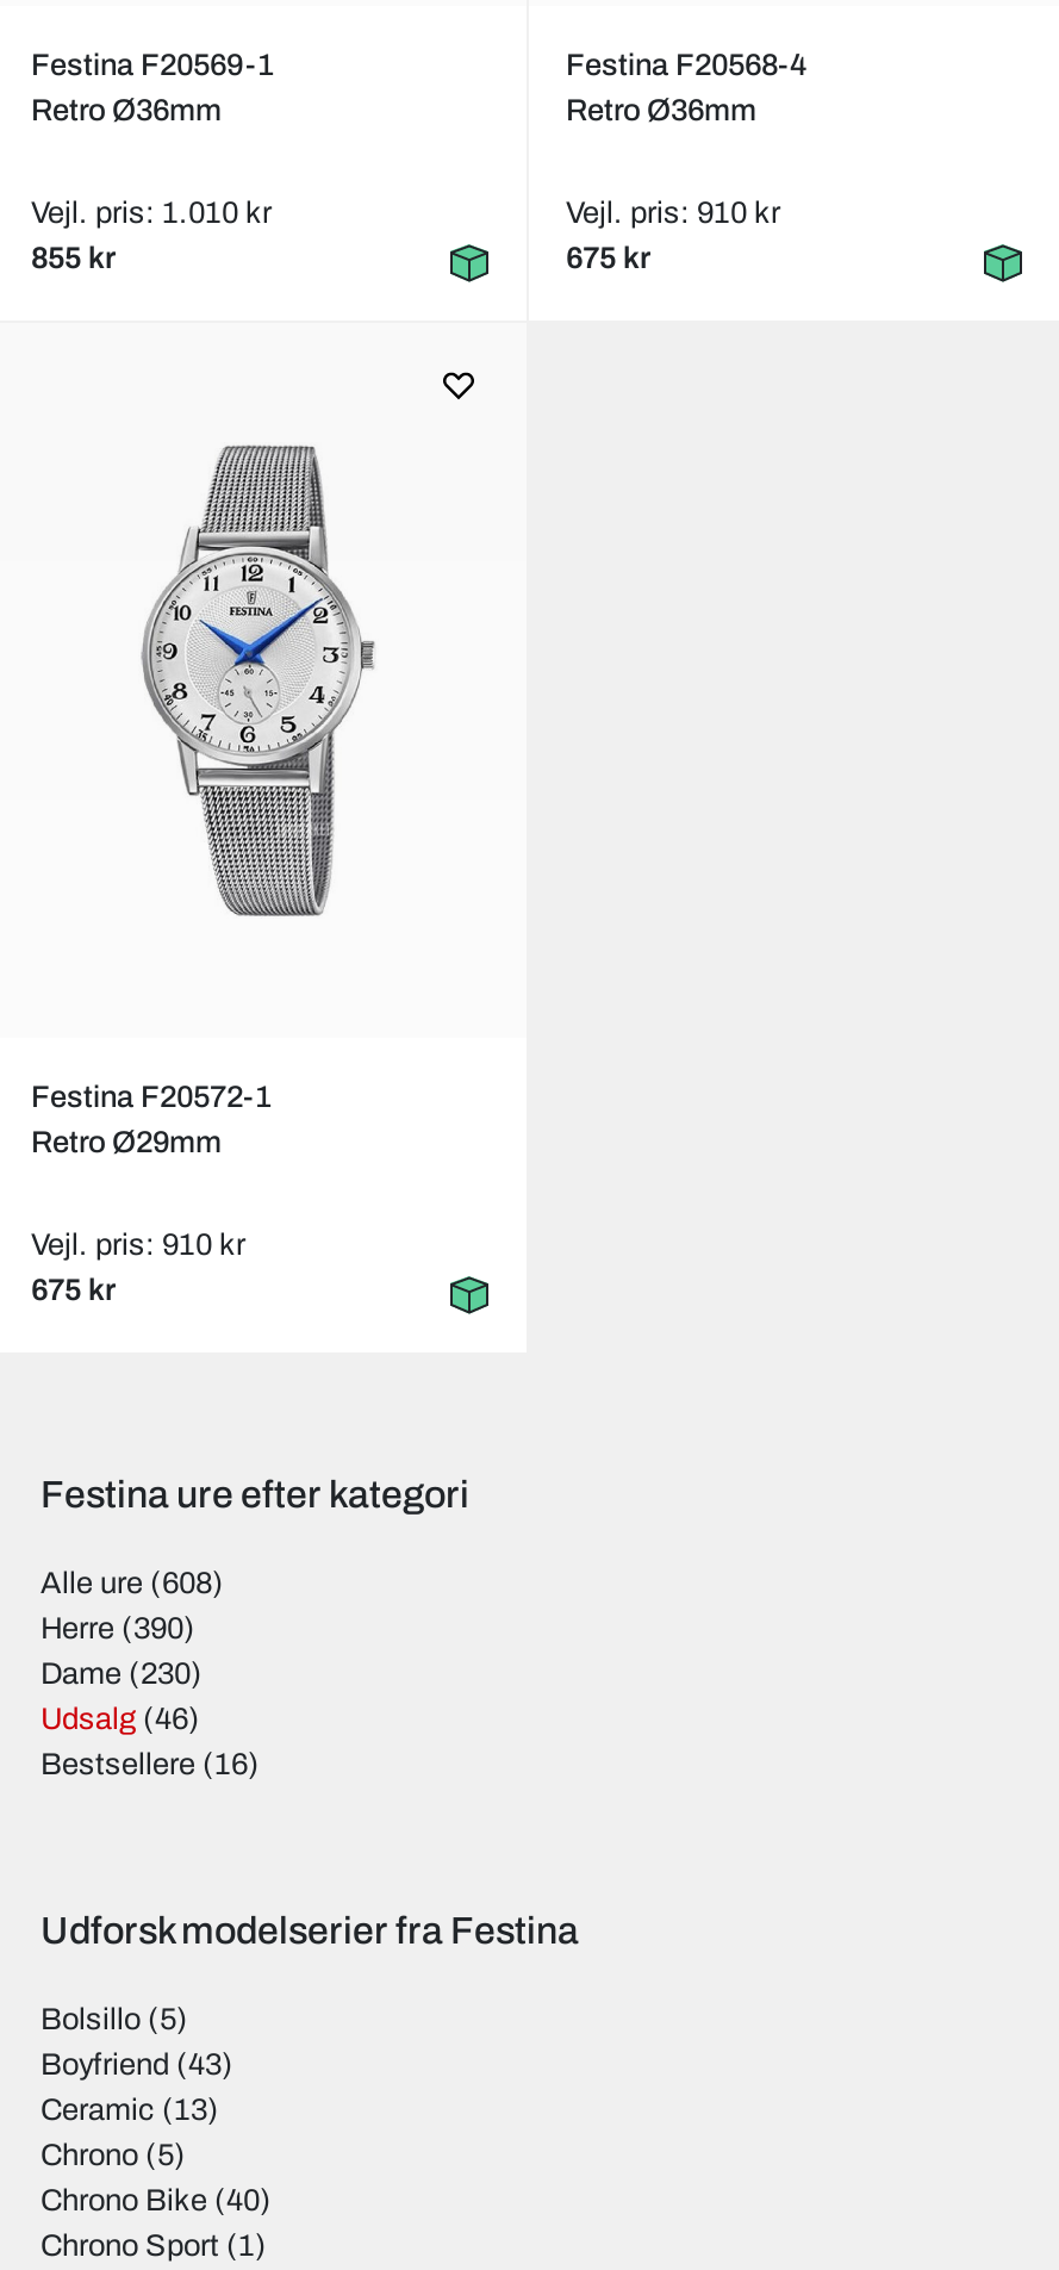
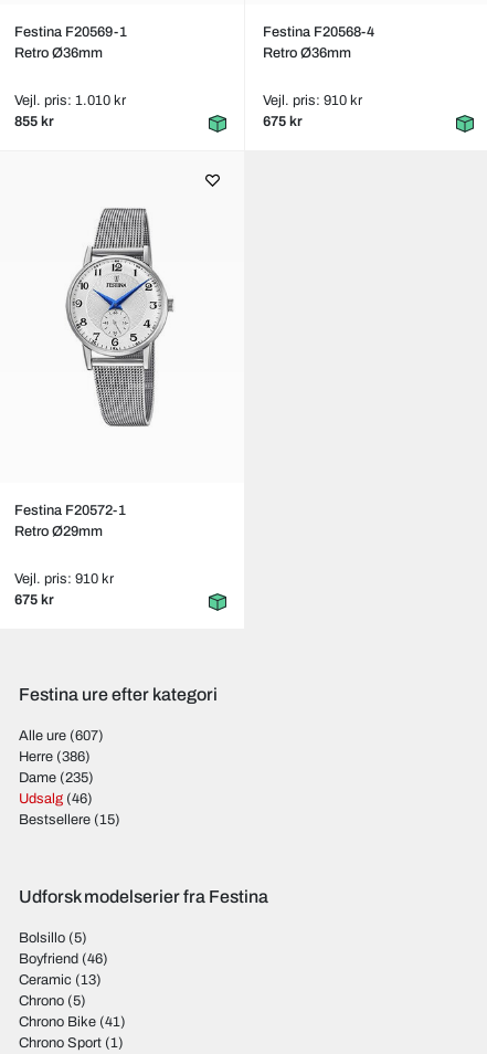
- Alle ure (608)
+ Alle ure (607)

- Herre (390)
+ Herre (386)

- Dame (230)
+ Dame (235)

- Bestsellere (16)
+ Bestsellere (15)

- Boyfriend (43)
+ Boyfriend (46)

- Chrono Bike (40)
+ Chrono Bike (41)
